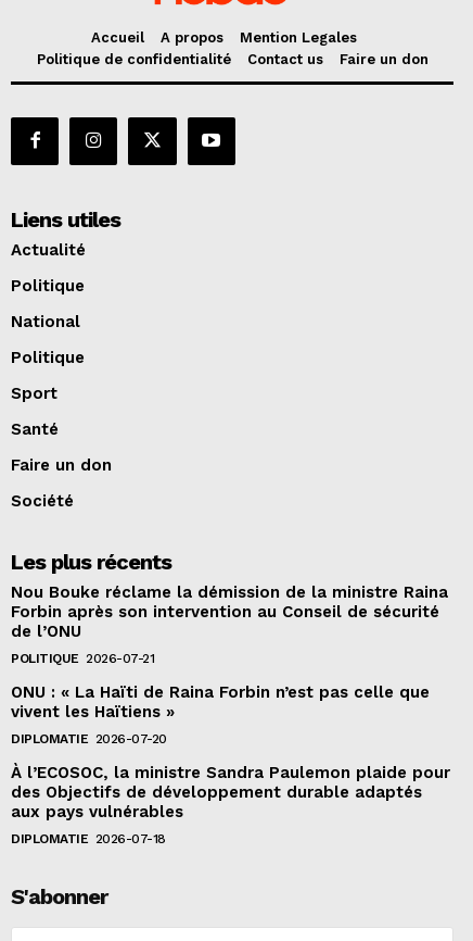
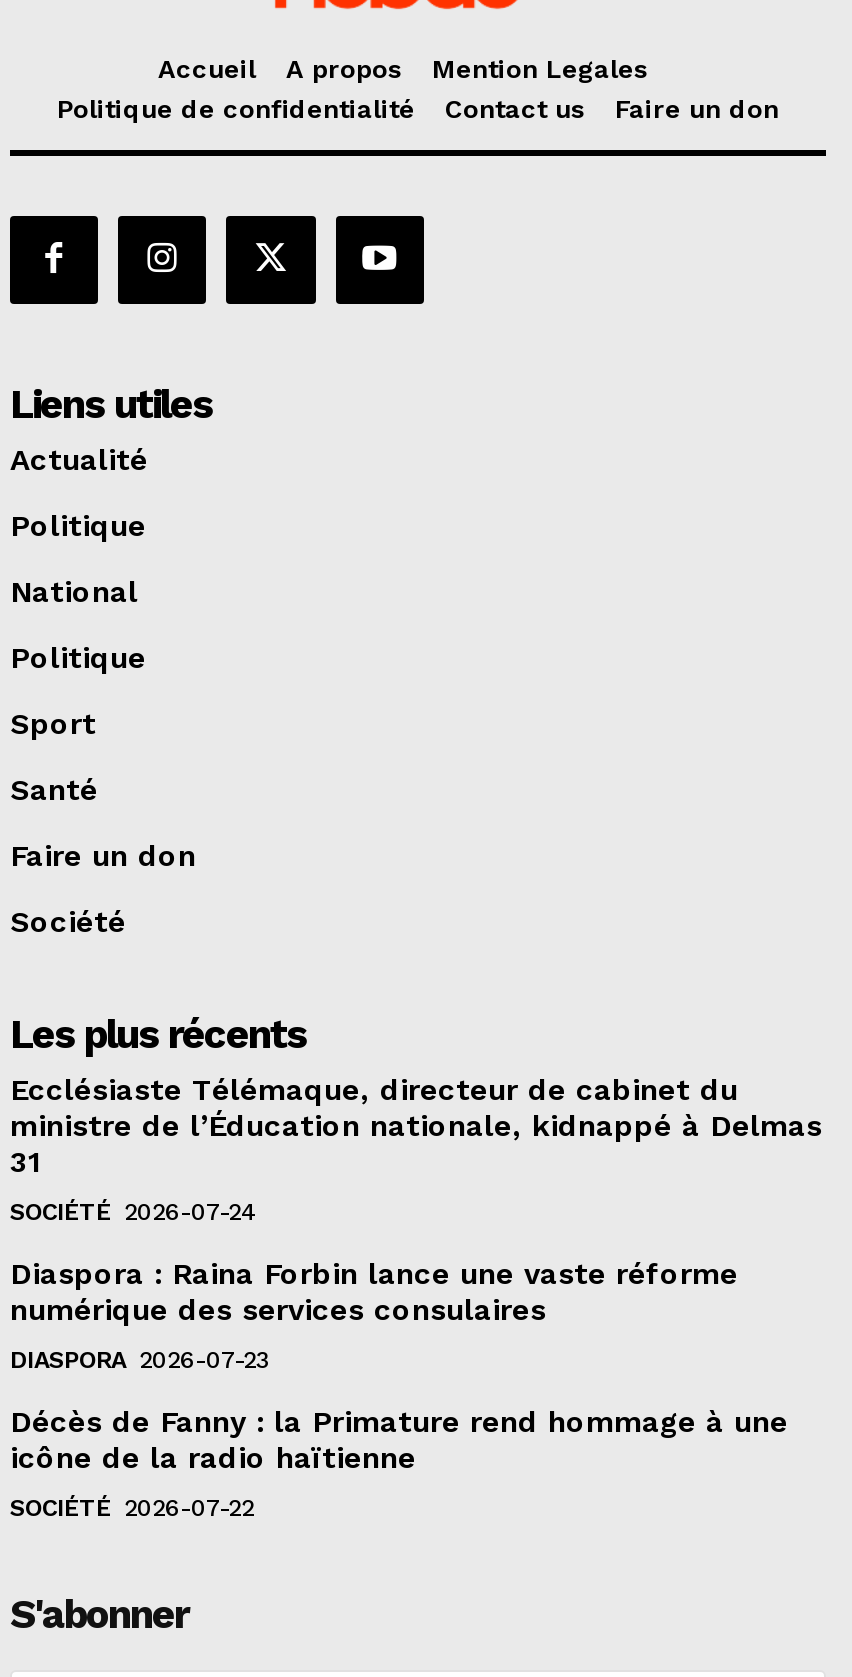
- Nou Bouke réclame la démission de la ministre Raina
- Forbin après son intervention au Conseil de sécurité
- de l’ONU
+ Ecclésiaste Télémaque, directeur de cabinet du
+ ministre de l’Éducation nationale, kidnappé à Delmas
+ 31

- POLITIQUE 2026-07-21
+ SOCIÉTÉ 2026-07-24

- ONU : « La Haïti de Raina Forbin n’est pas celle que
- vivent les Haïtiens »
+ Diaspora : Raina Forbin lance une vaste réforme
+ numérique des services consulaires

- DIPLOMATIE 2026-07-20
+ DIASPORA 2026-07-23

- À l’ECOSOC, la ministre Sandra Paulemon plaide pour
- des Objectifs de développement durable adaptés
- aux pays vulnérables
+ Décès de Fanny : la Primature rend hommage à une
+ icône de la radio haïtienne

- DIPLOMATIE 2026-07-18
+ SOCIÉTÉ 2026-07-22
